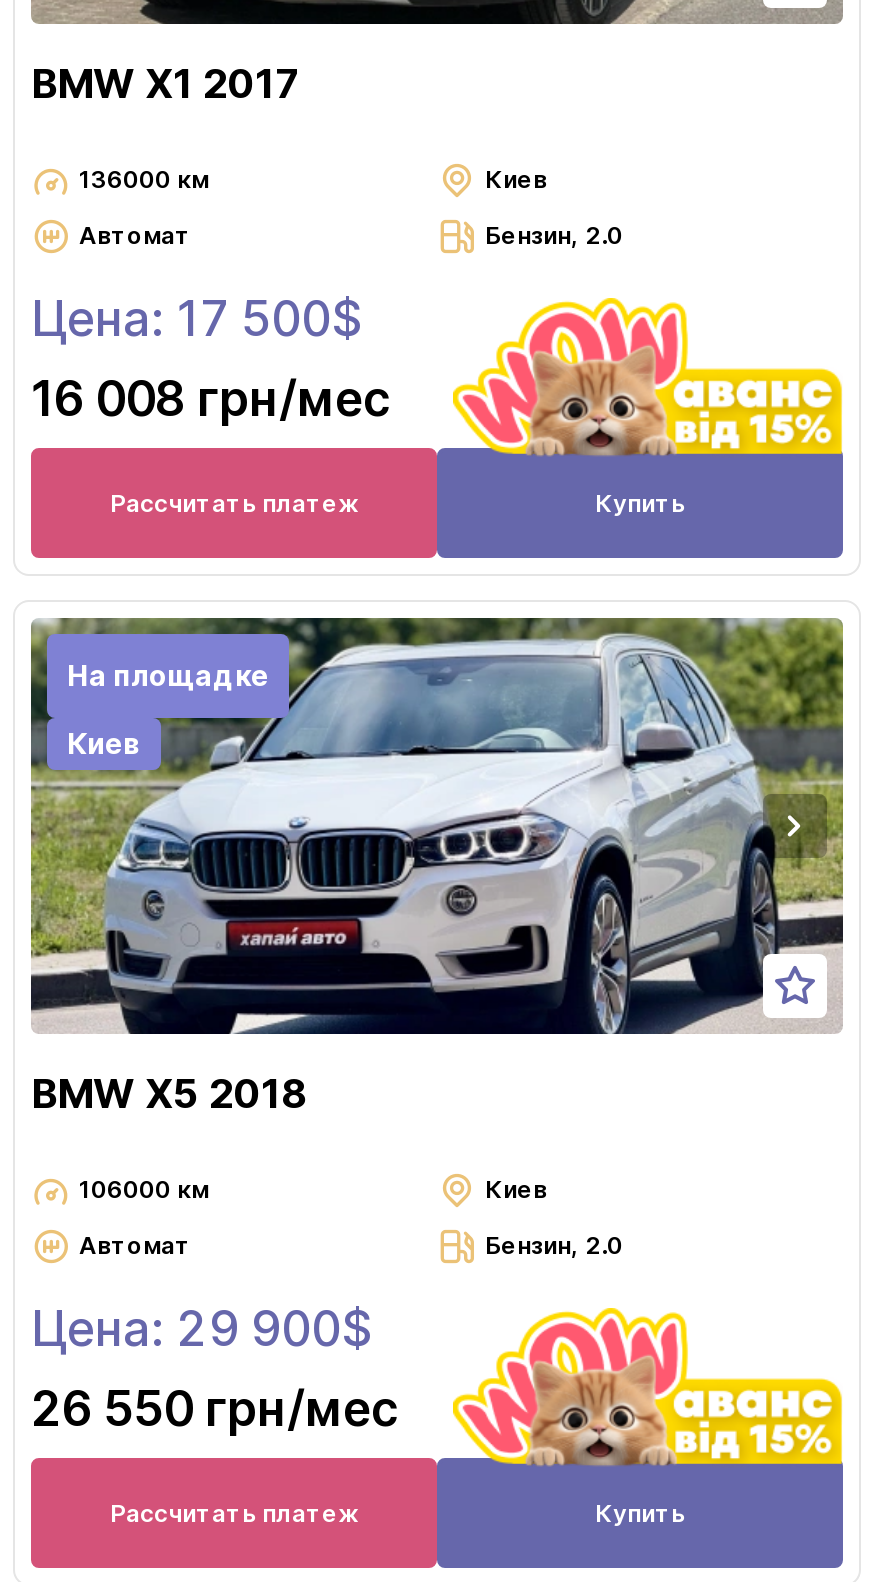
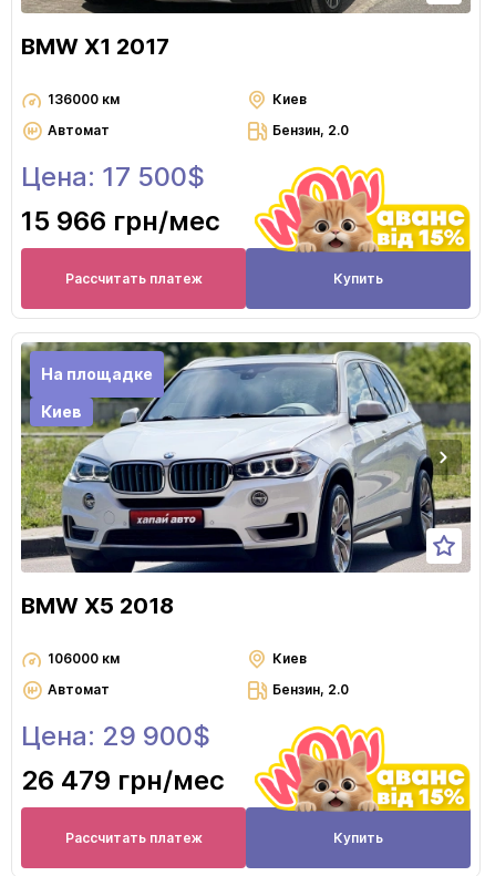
- 16 008 грн/мес
+ 15 966 грн/мес

- 26 550 грн/мес
+ 26 479 грн/мес
